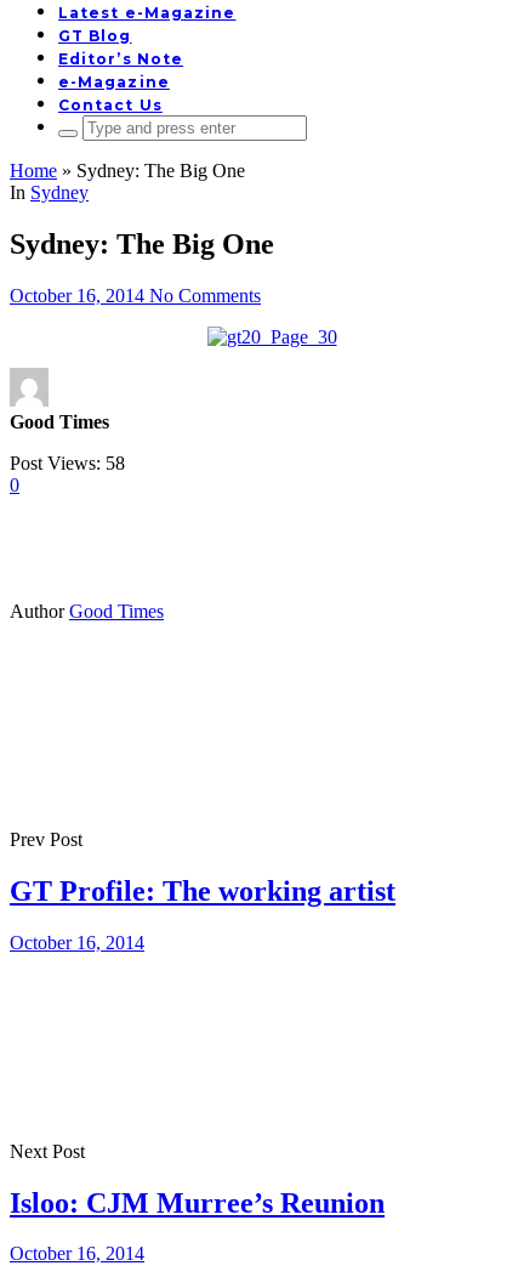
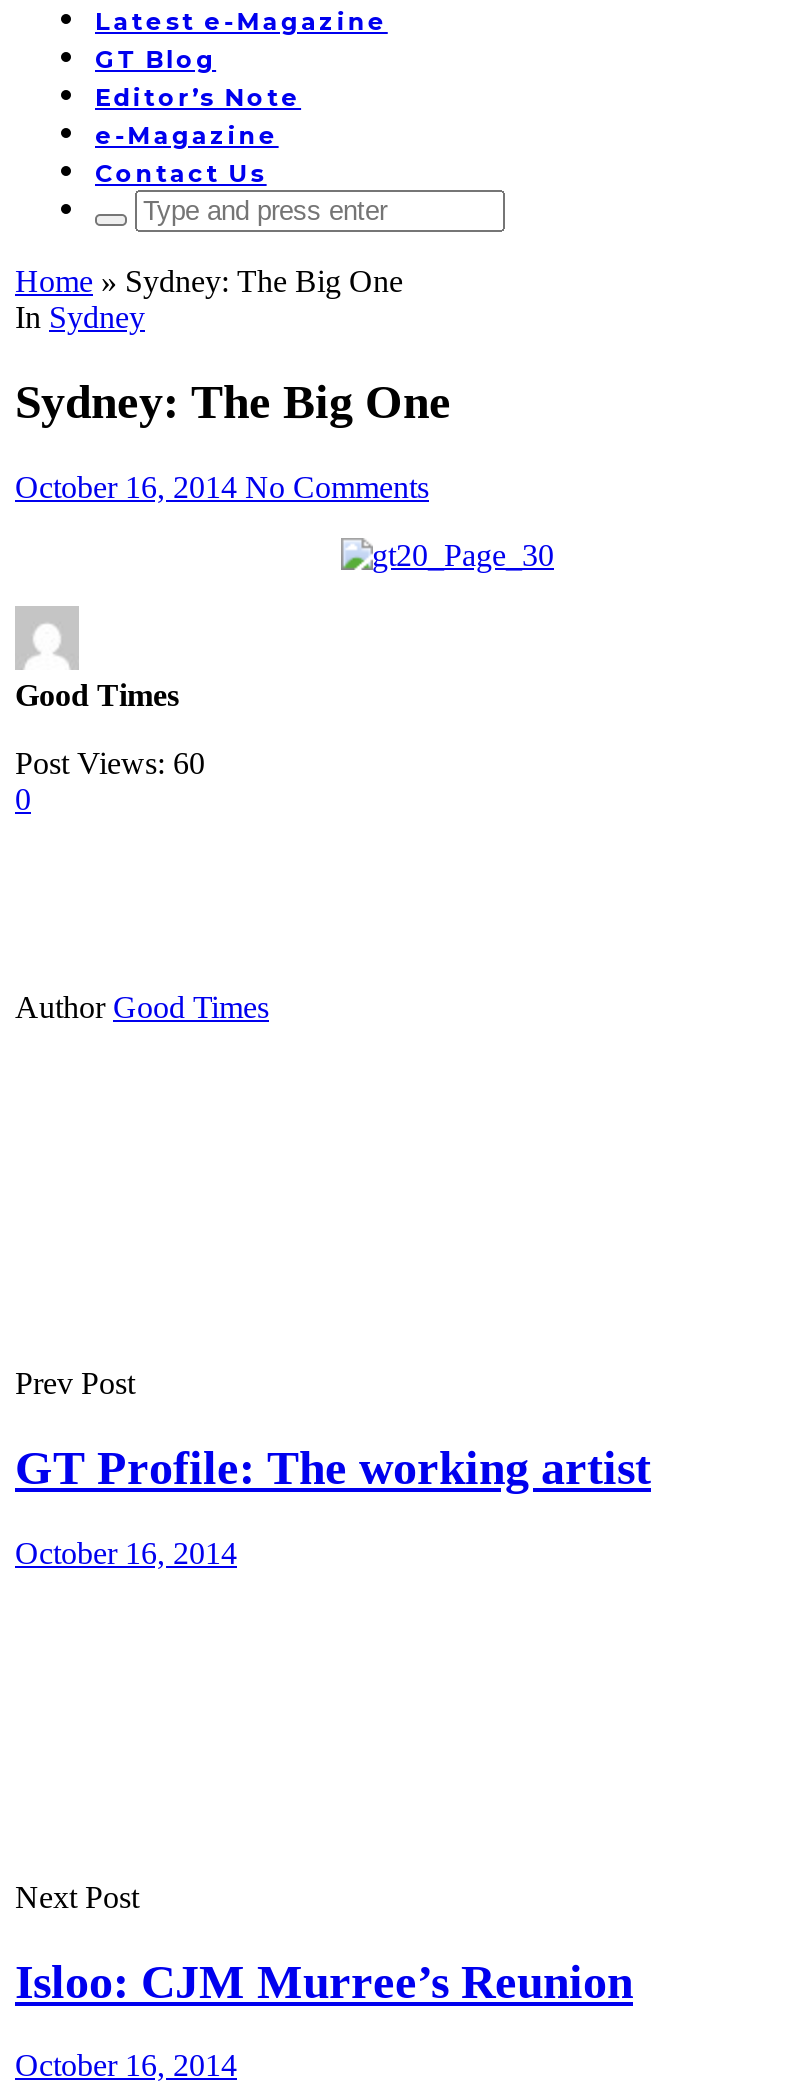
- Post Views: 58
+ Post Views: 60
